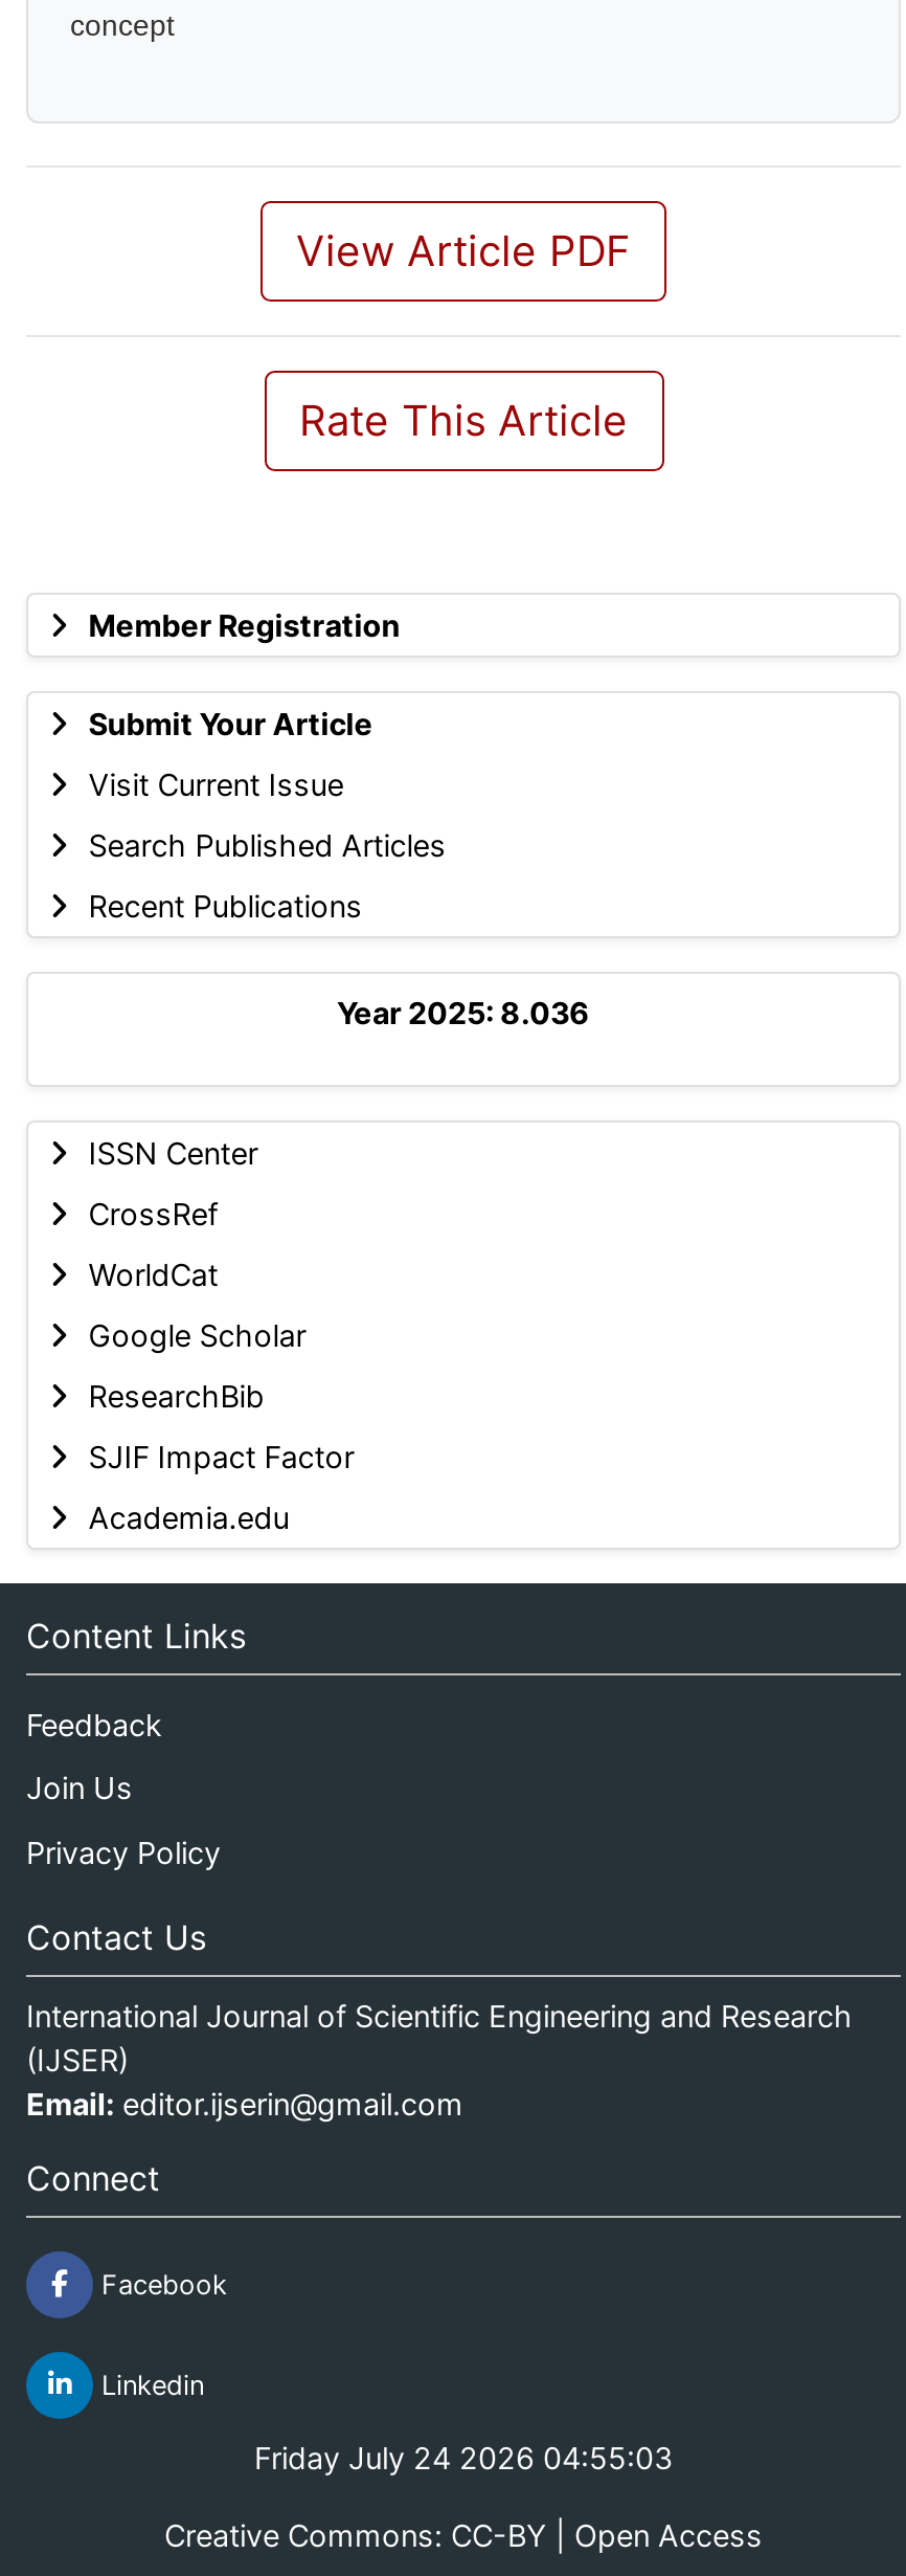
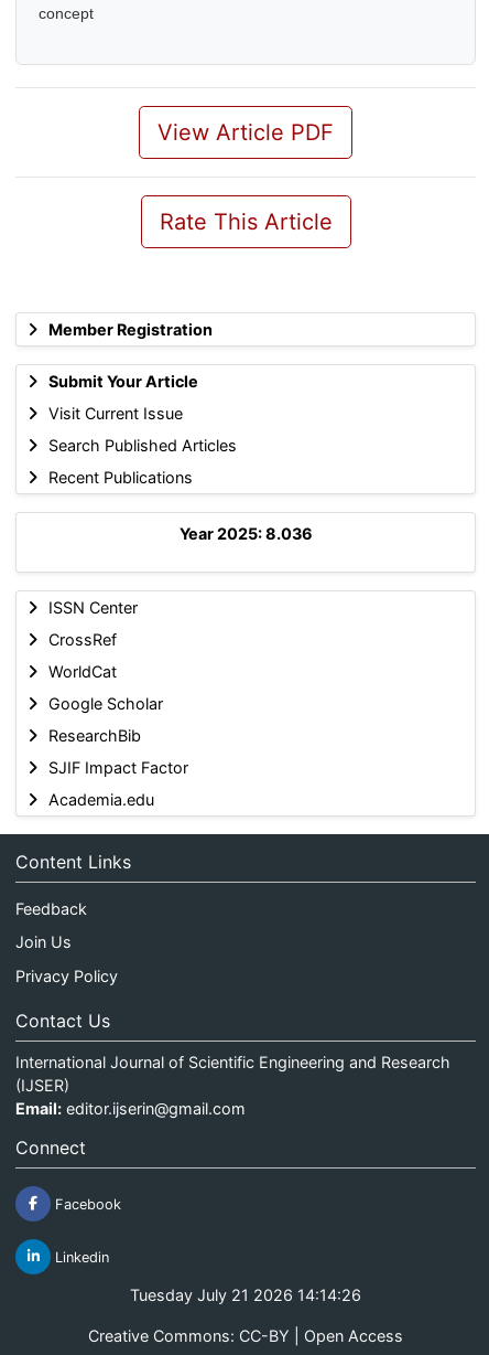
- Friday July 24 2026 04:55:03
+ Tuesday July 21 2026 14:14:26
